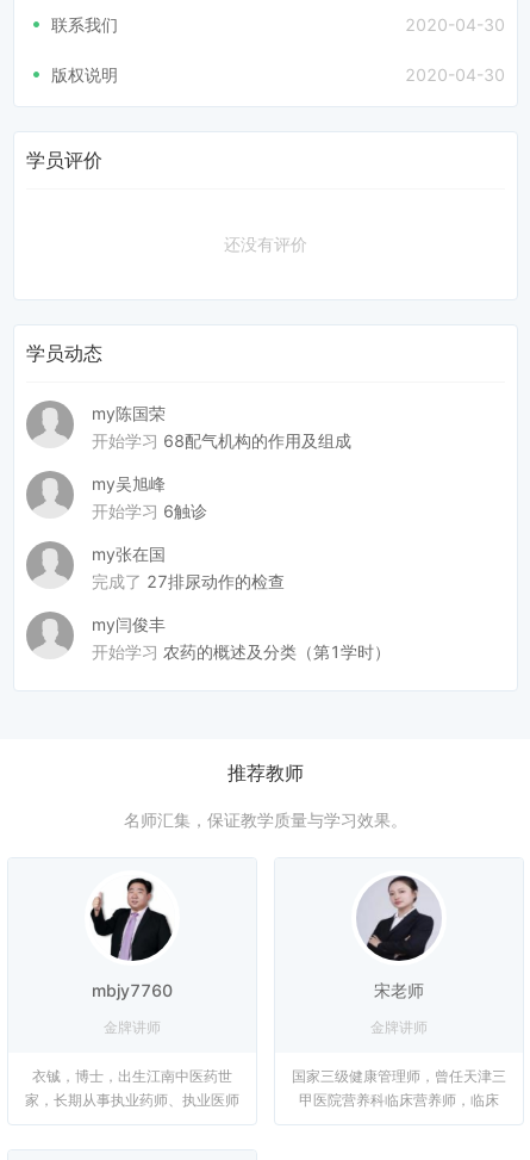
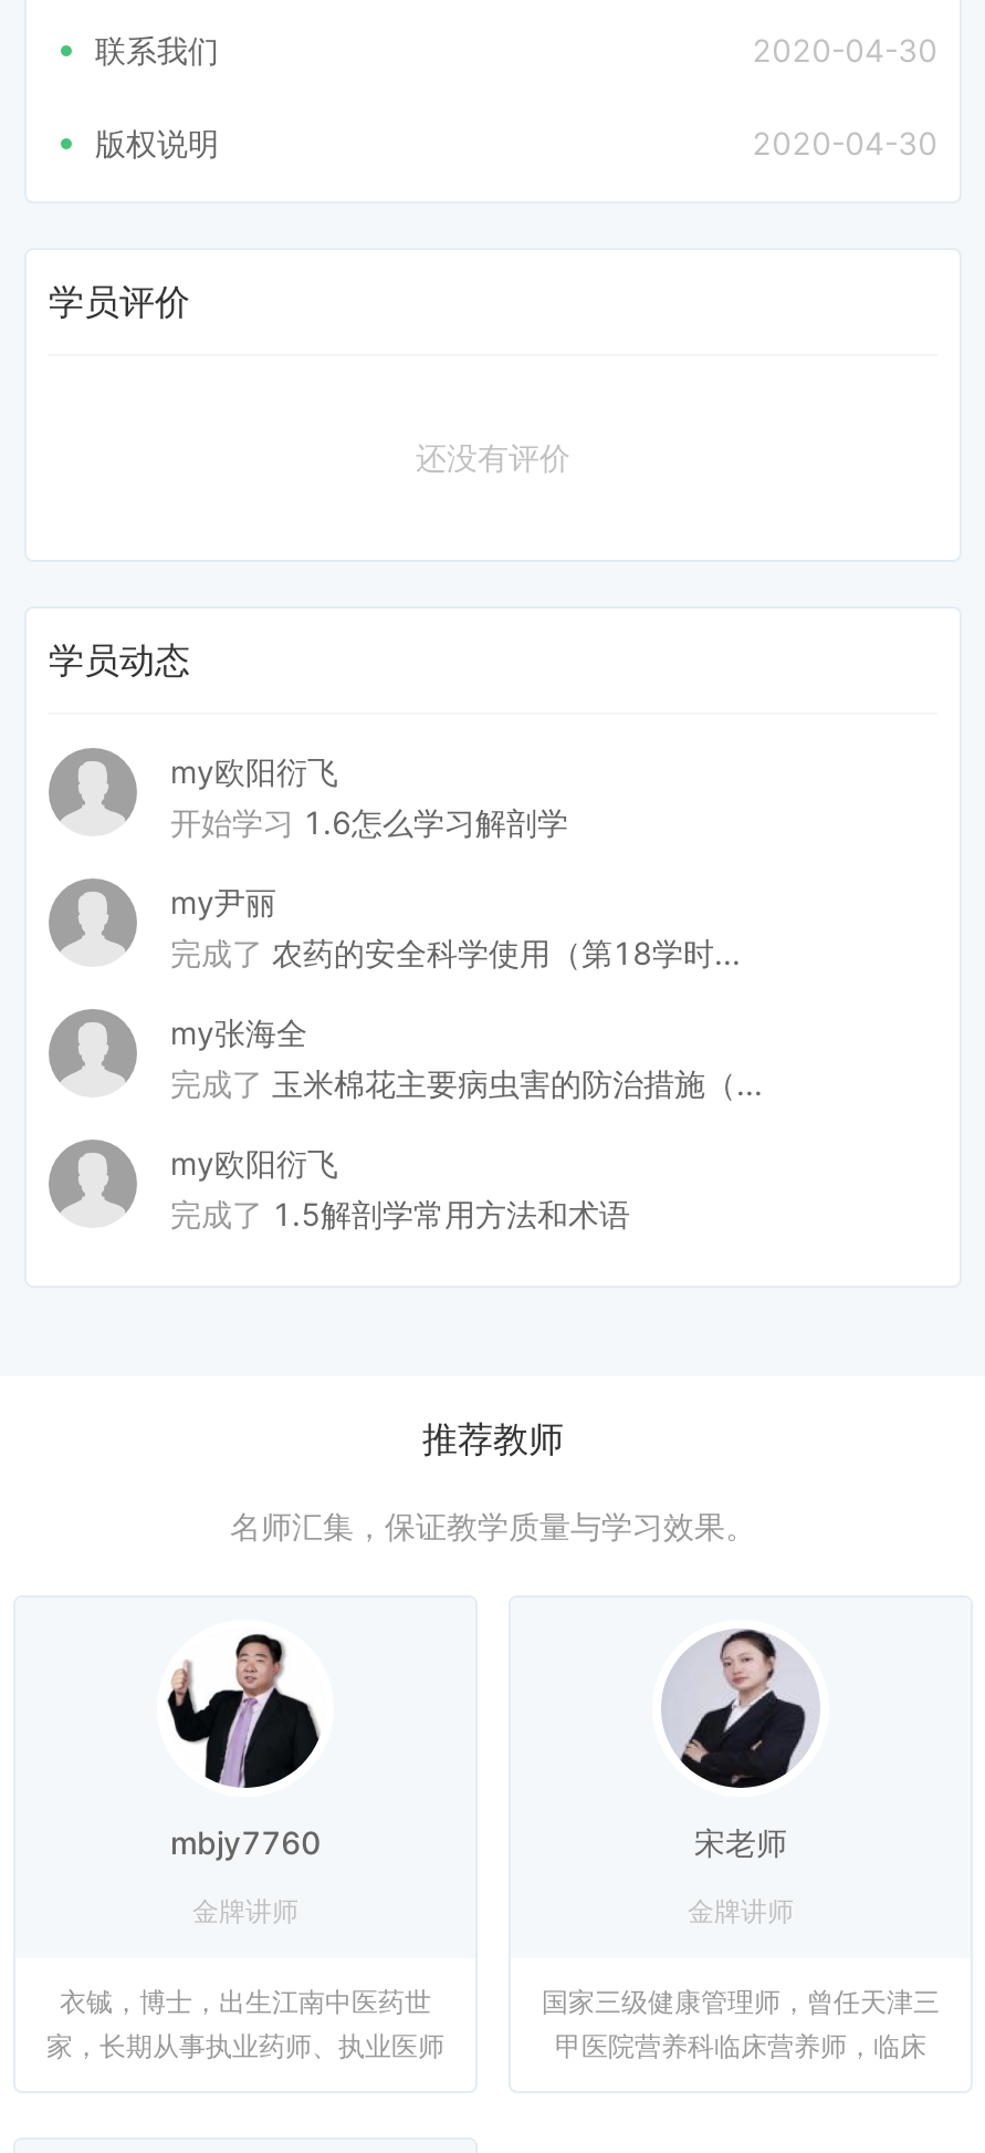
- my陈国荣
- 开始学习68配气机构的作用及组成
+ my欧阳衍飞
+ 开始学习1.6怎么学习解剖学

- my吴旭峰
- 开始学习6触诊
+ my尹丽
+ 完成了农药的安全科学使用（第18学时...

- my张在国
- 完成了27排尿动作的检查
+ my张海全
+ 完成了玉米棉花主要病虫害的防治措施（...

- my闫俊丰
- 开始学习农药的概述及分类（第1学时）
+ my欧阳衍飞
+ 完成了1.5解剖学常用方法和术语
